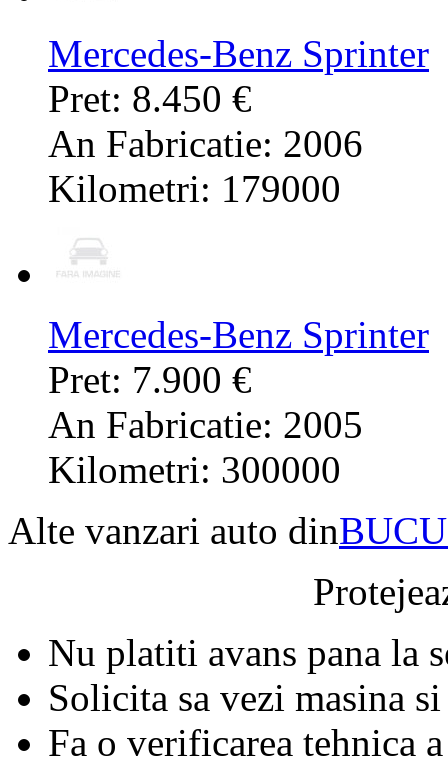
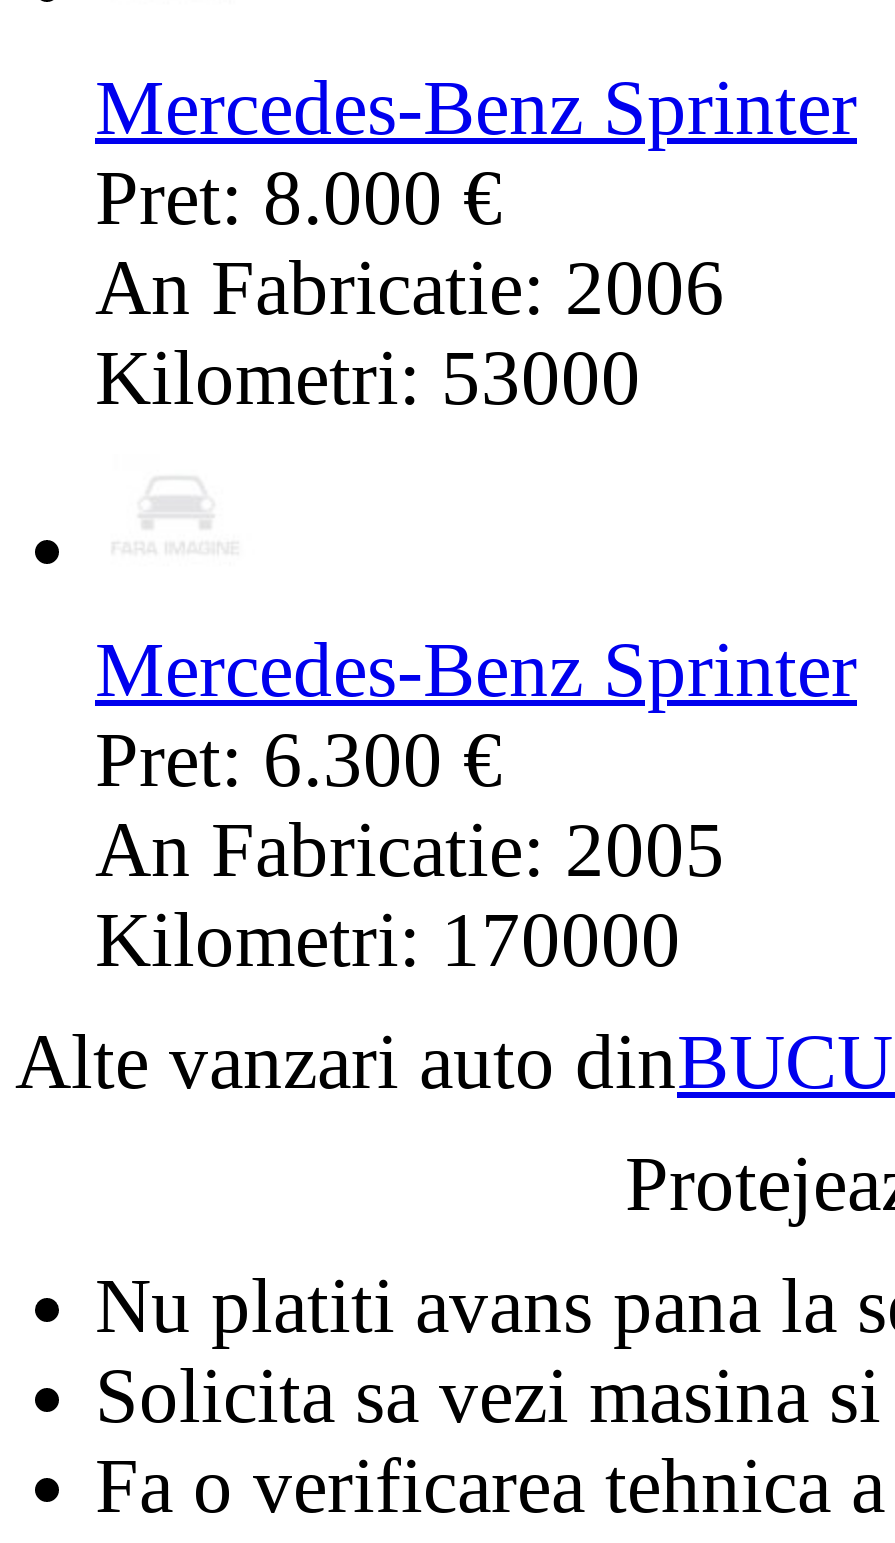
- Pret: 8.450 €
+ Pret: 8.000 €

- Kilometri: 179000
+ Kilometri: 53000

- Pret: 7.900 €
+ Pret: 6.300 €

- Kilometri: 300000
+ Kilometri: 170000
